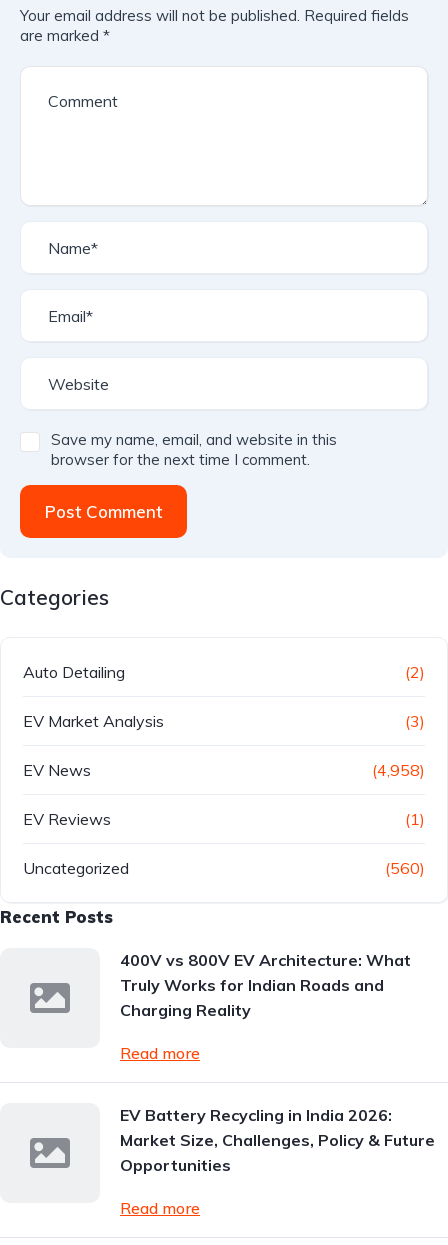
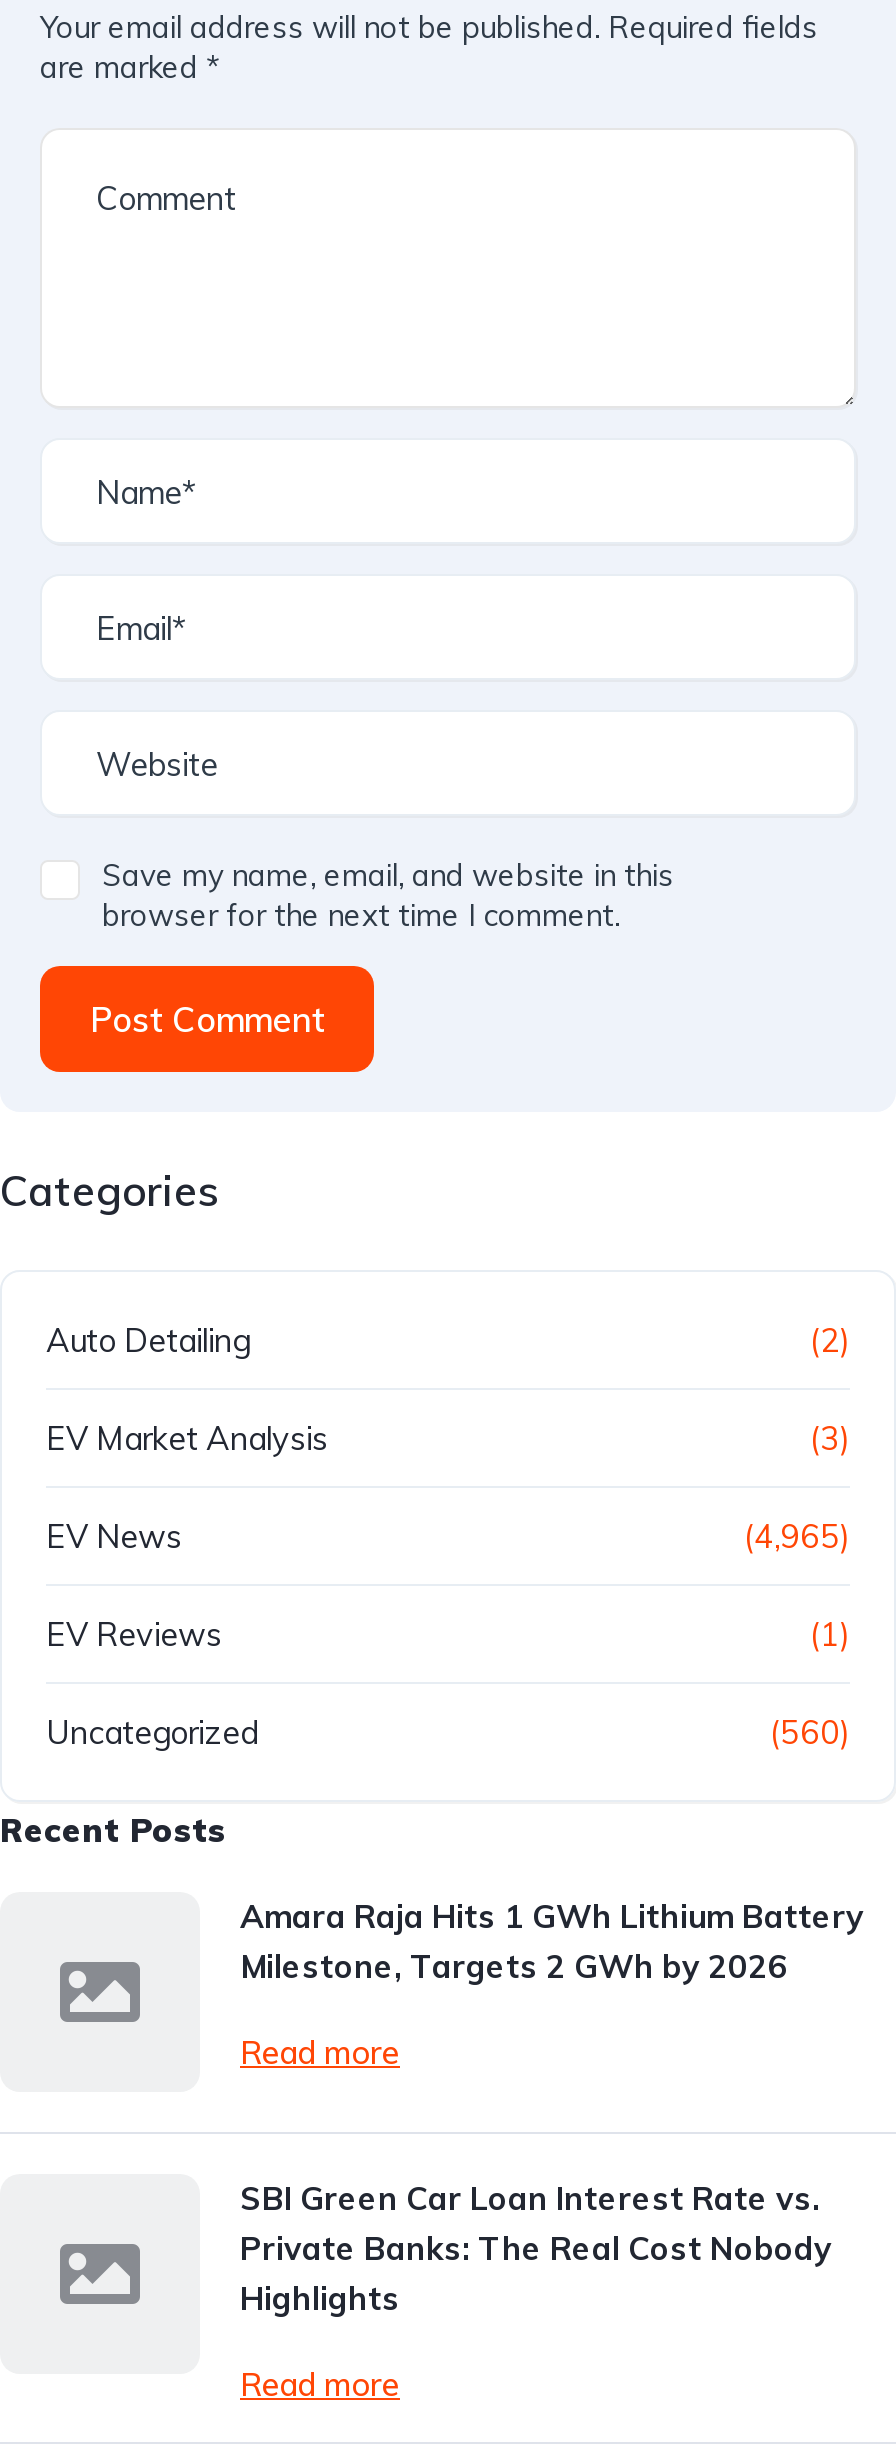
- (4,958)
+ (4,965)

- 400V vs 800V EV Architecture: What
- Truly Works for Indian Roads and
- Charging Reality
+ Amara Raja Hits 1 GWh Lithium Battery
+ Milestone, Targets 2 GWh by 2026

- EV Battery Recycling in India 2026:
- Market Size, Challenges, Policy & Future
- Opportunities
+ SBI Green Car Loan Interest Rate vs.
+ Private Banks: The Real Cost Nobody
+ Highlights
